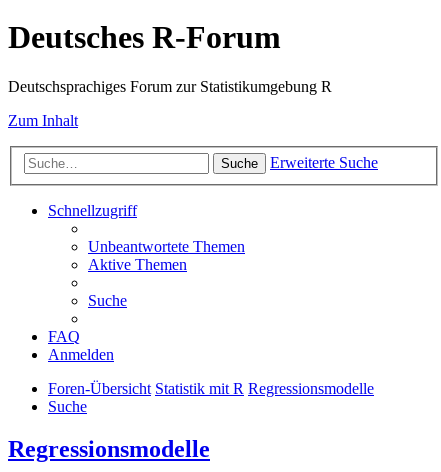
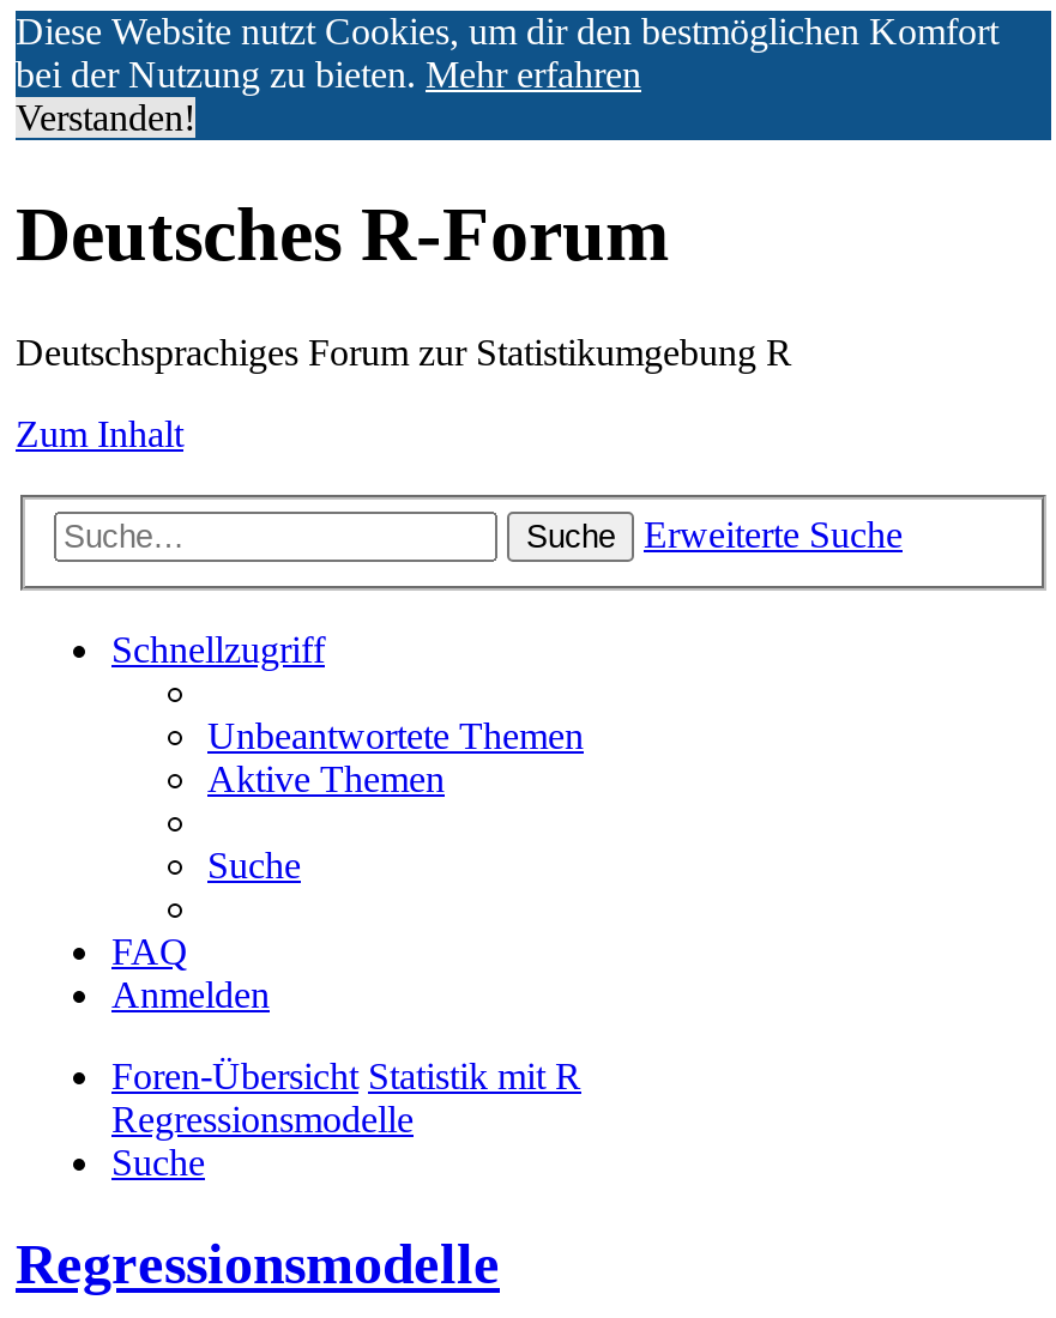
+ Diese Website nutzt Cookies, um dir den bestmöglichen Komfort
+ bei der Nutzung zu bieten. Mehr erfahren
+ Verstanden!
